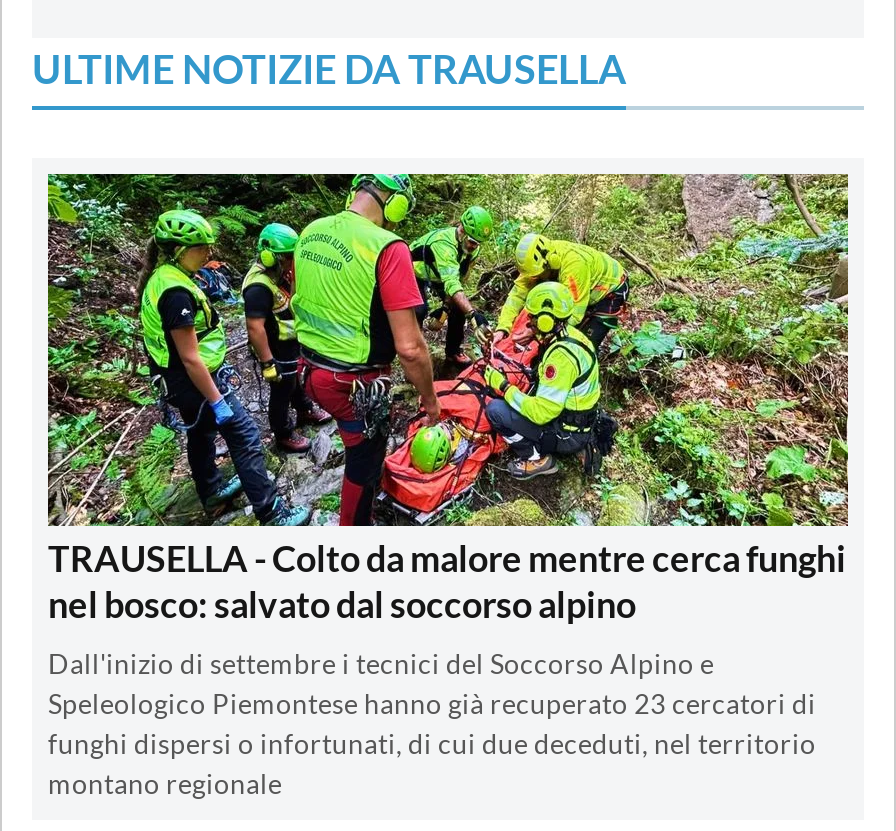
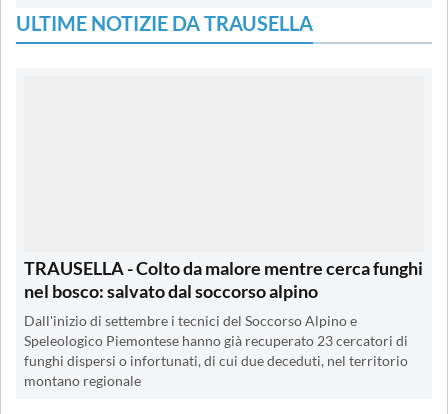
- [image]
